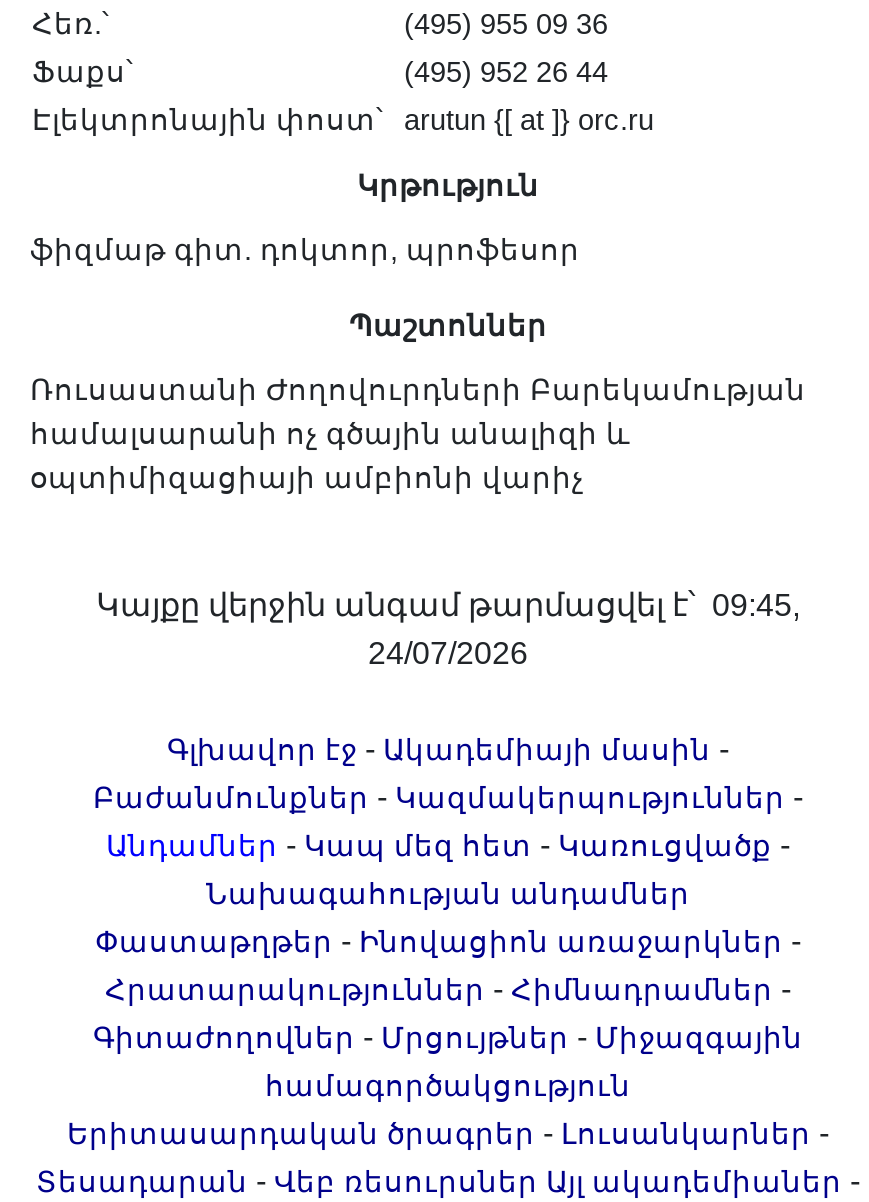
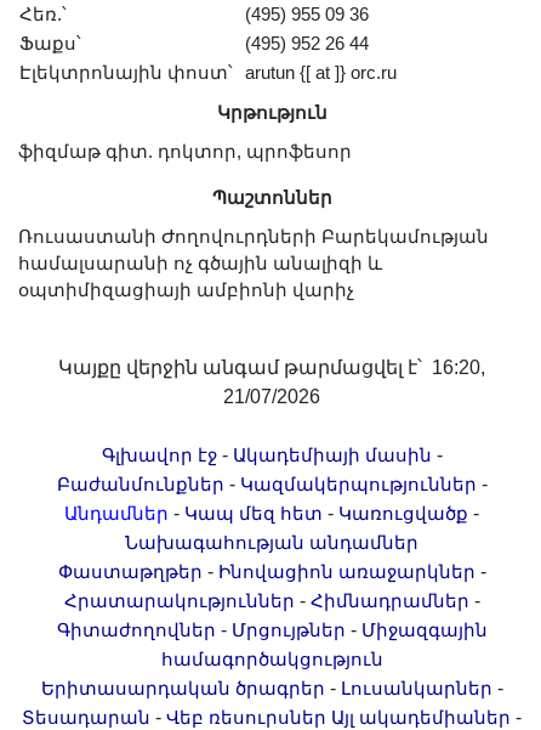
- Կայքը վերջին անգամ թարմացվել է՝ 09:45,
+ Կայքը վերջին անգամ թարմացվել է՝ 16:20,

- 24/07/2026
+ 21/07/2026
